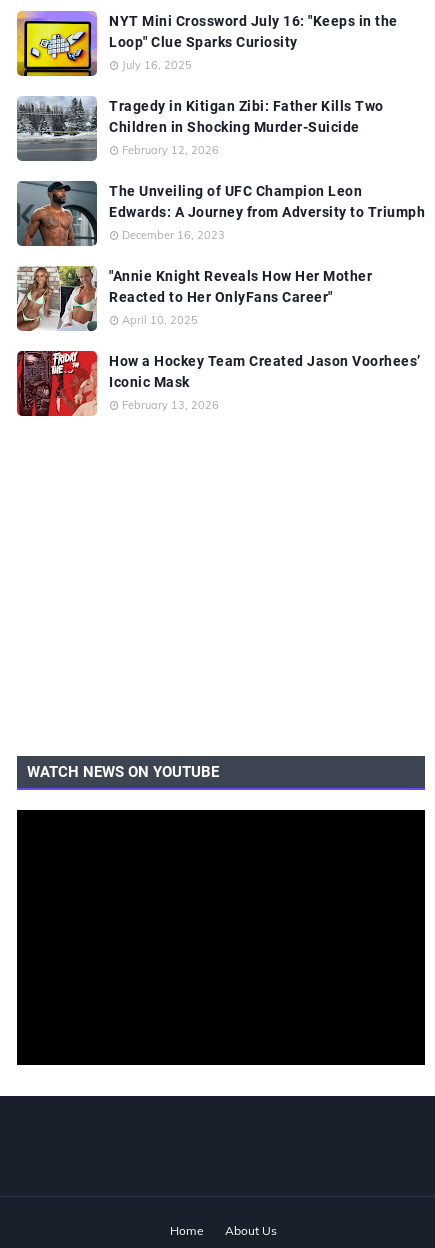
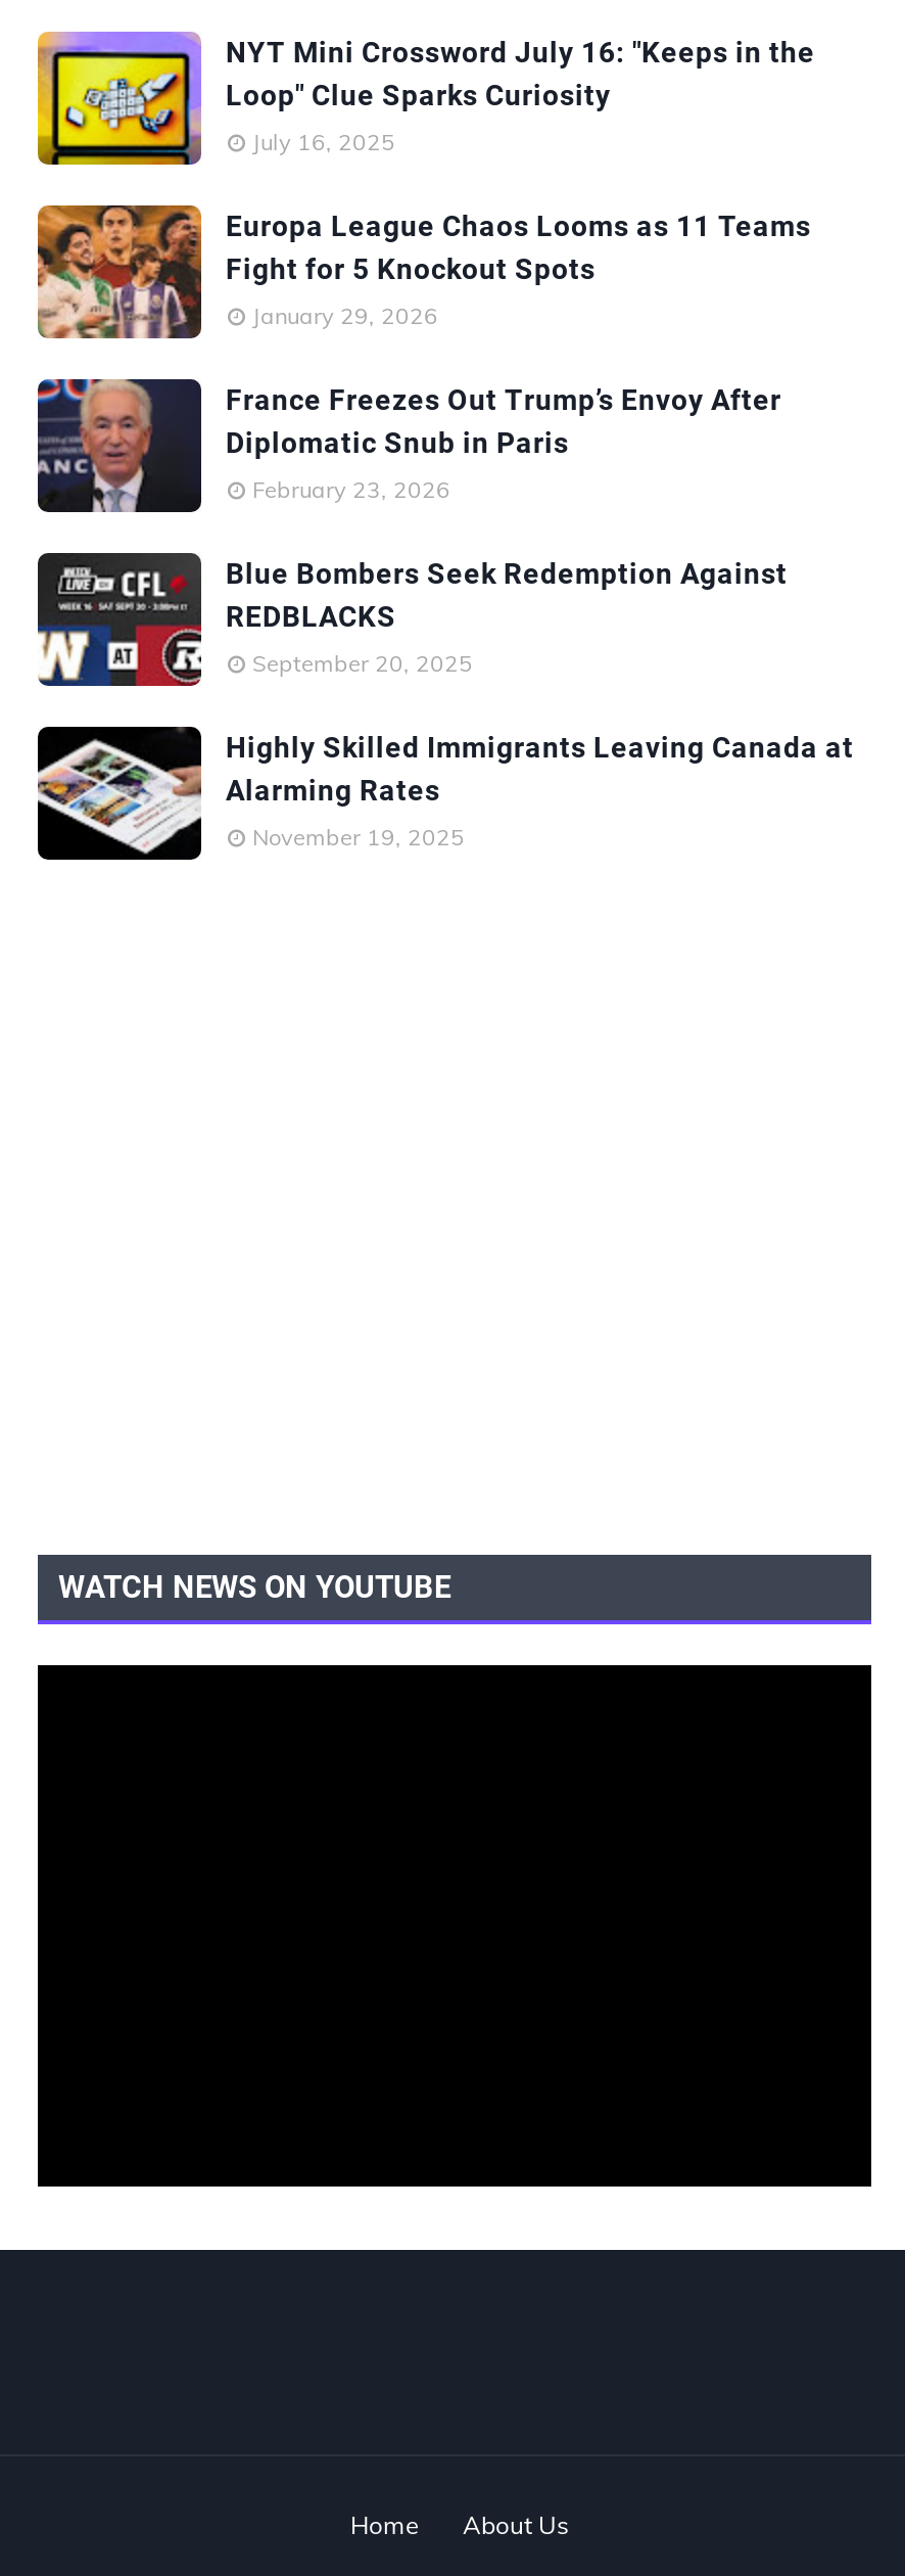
- [image]
- Tragedy in Kitigan Zibi: Father Kills Two
- Children in Shocking Murder-Suicide
+ [image]
+ Europa League Chaos Looms as 11 Teams
+ Fight for 5 Knockout Spots

- February 12, 2026
+ January 29, 2026

- [image]
- The Unveiling of UFC Champion Leon
- Edwards: A Journey from Adversity to Triumph
+ [image]
+ France Freezes Out Trump’s Envoy After
+ Diplomatic Snub in Paris

- December 16, 2023
+ February 23, 2026

- [image]
- "Annie Knight Reveals How Her Mother
- Reacted to Her OnlyFans Career"
+ [image]
+ Blue Bombers Seek Redemption Against
+ REDBLACKS

- April 10, 2025
+ September 20, 2025

- [image]
- How a Hockey Team Created Jason Voorhees’
- Iconic Mask
+ [image]
+ Highly Skilled Immigrants Leaving Canada at
+ Alarming Rates

- February 13, 2026
+ November 19, 2025
